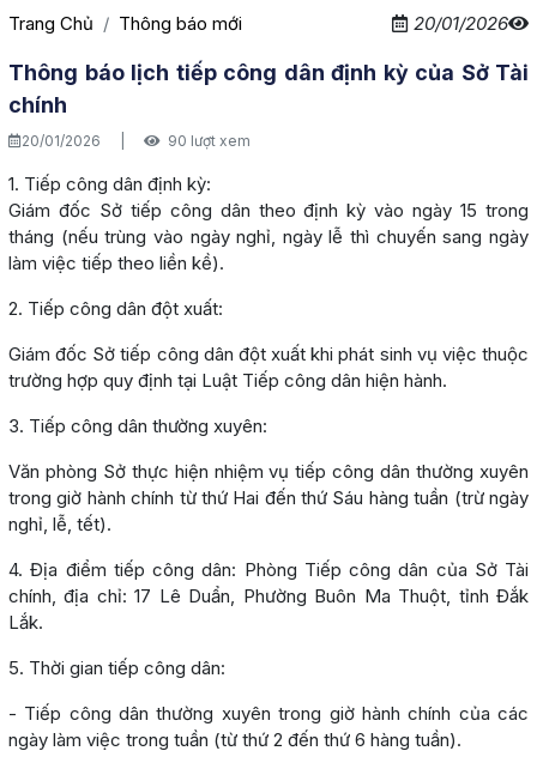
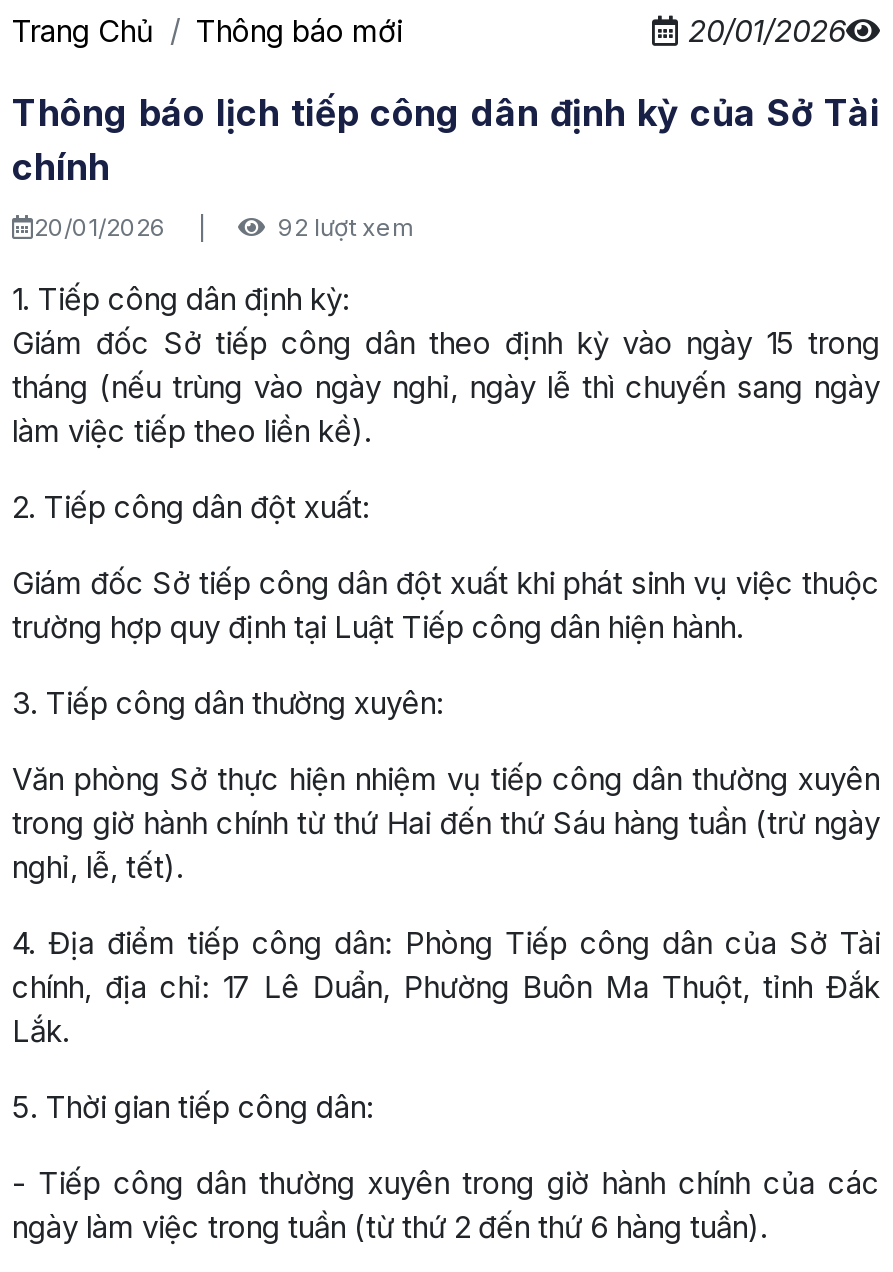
- 90 lượt xem
+ 92 lượt xem
